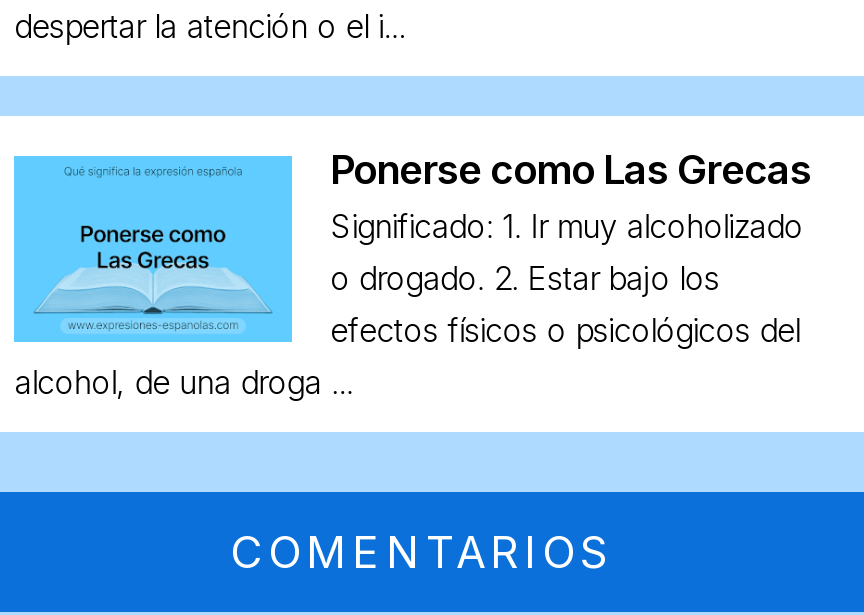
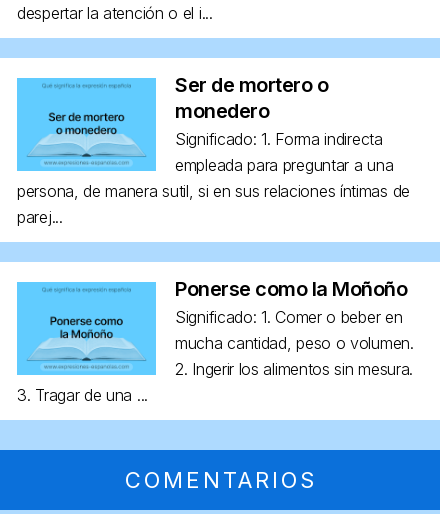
- Ponerse como Las Grecas
- Significado: 1. Ir muy alcoholizado
- o drogado. 2. Estar bajo los
- efectos físicos o psicológicos del
- alcohol, de una droga ...
+ Ser de mortero o
+ monedero
+ Significado: 1. Forma indirecta
+ empleada para preguntar a una
+ persona, de manera sutil, si en sus relaciones íntimas de
+ parej...
+ Ponerse como la Moñoño
+ Significado: 1. Comer o beber en
+ mucha cantidad, peso o volumen.
+ 2. Ingerir los alimentos sin mesura.
+ 3. Tragar de una ...
